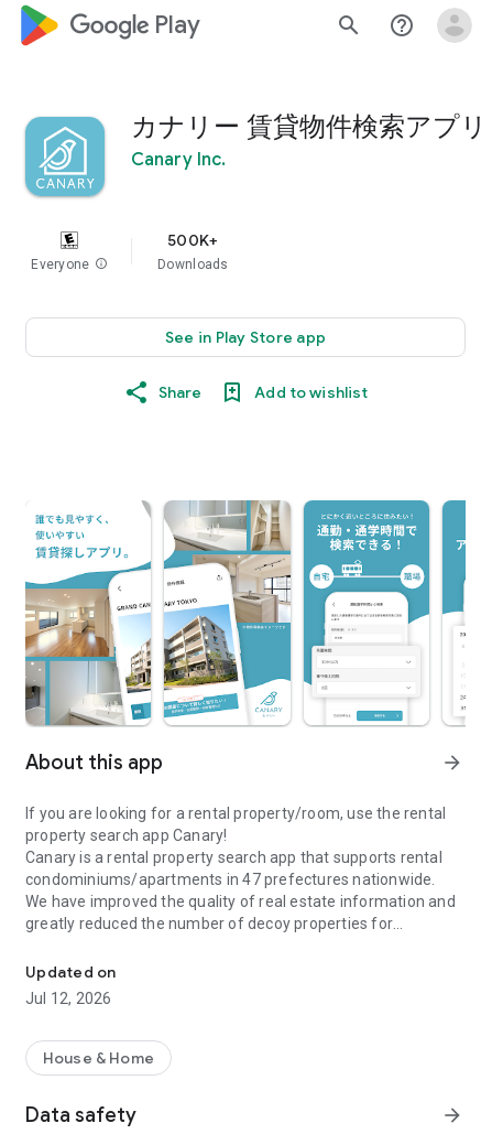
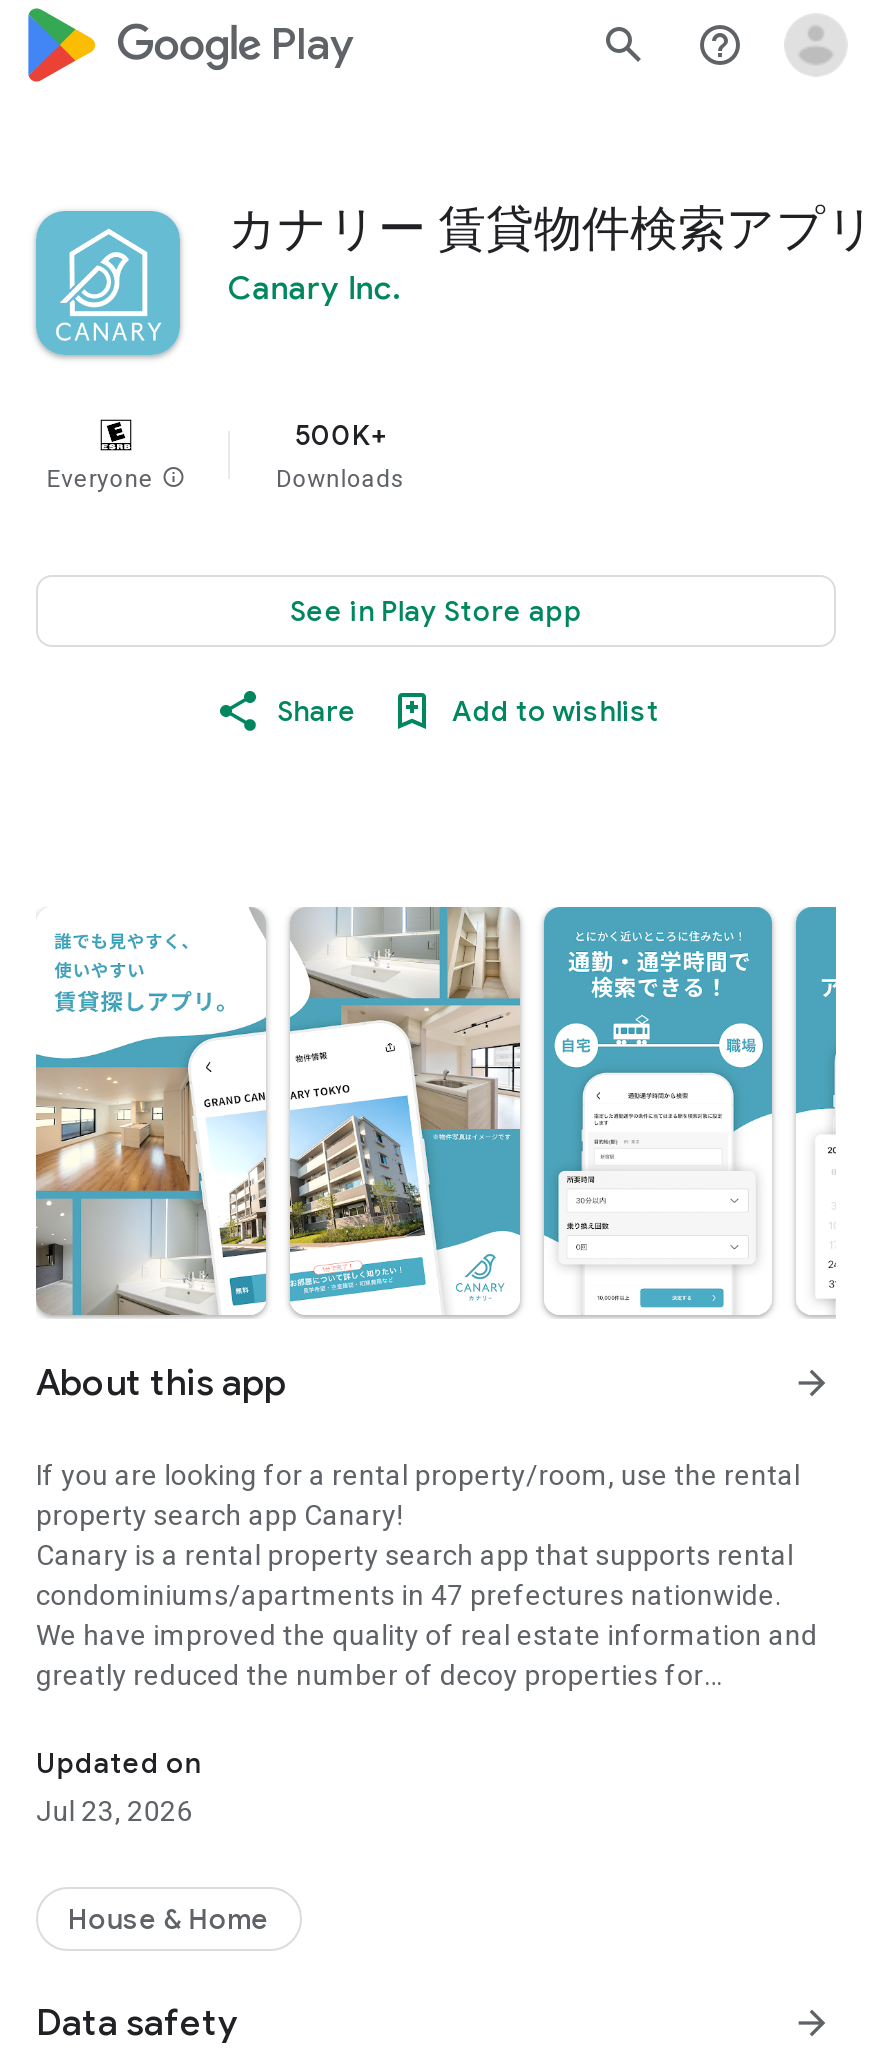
- Jul 12, 2026
+ Jul 23, 2026
